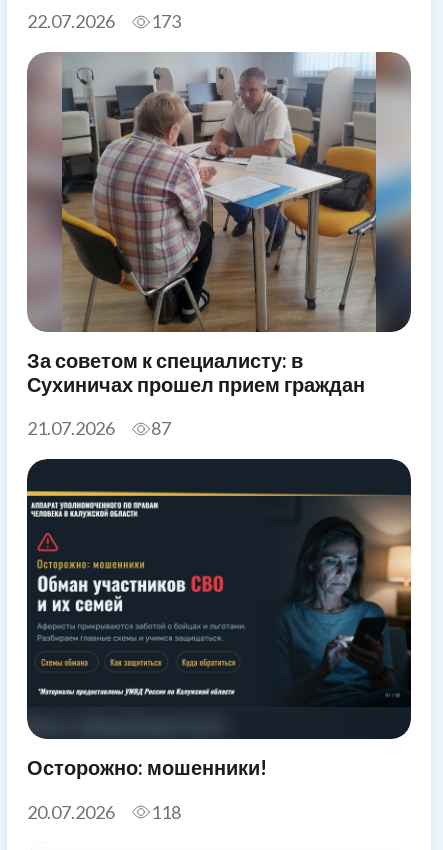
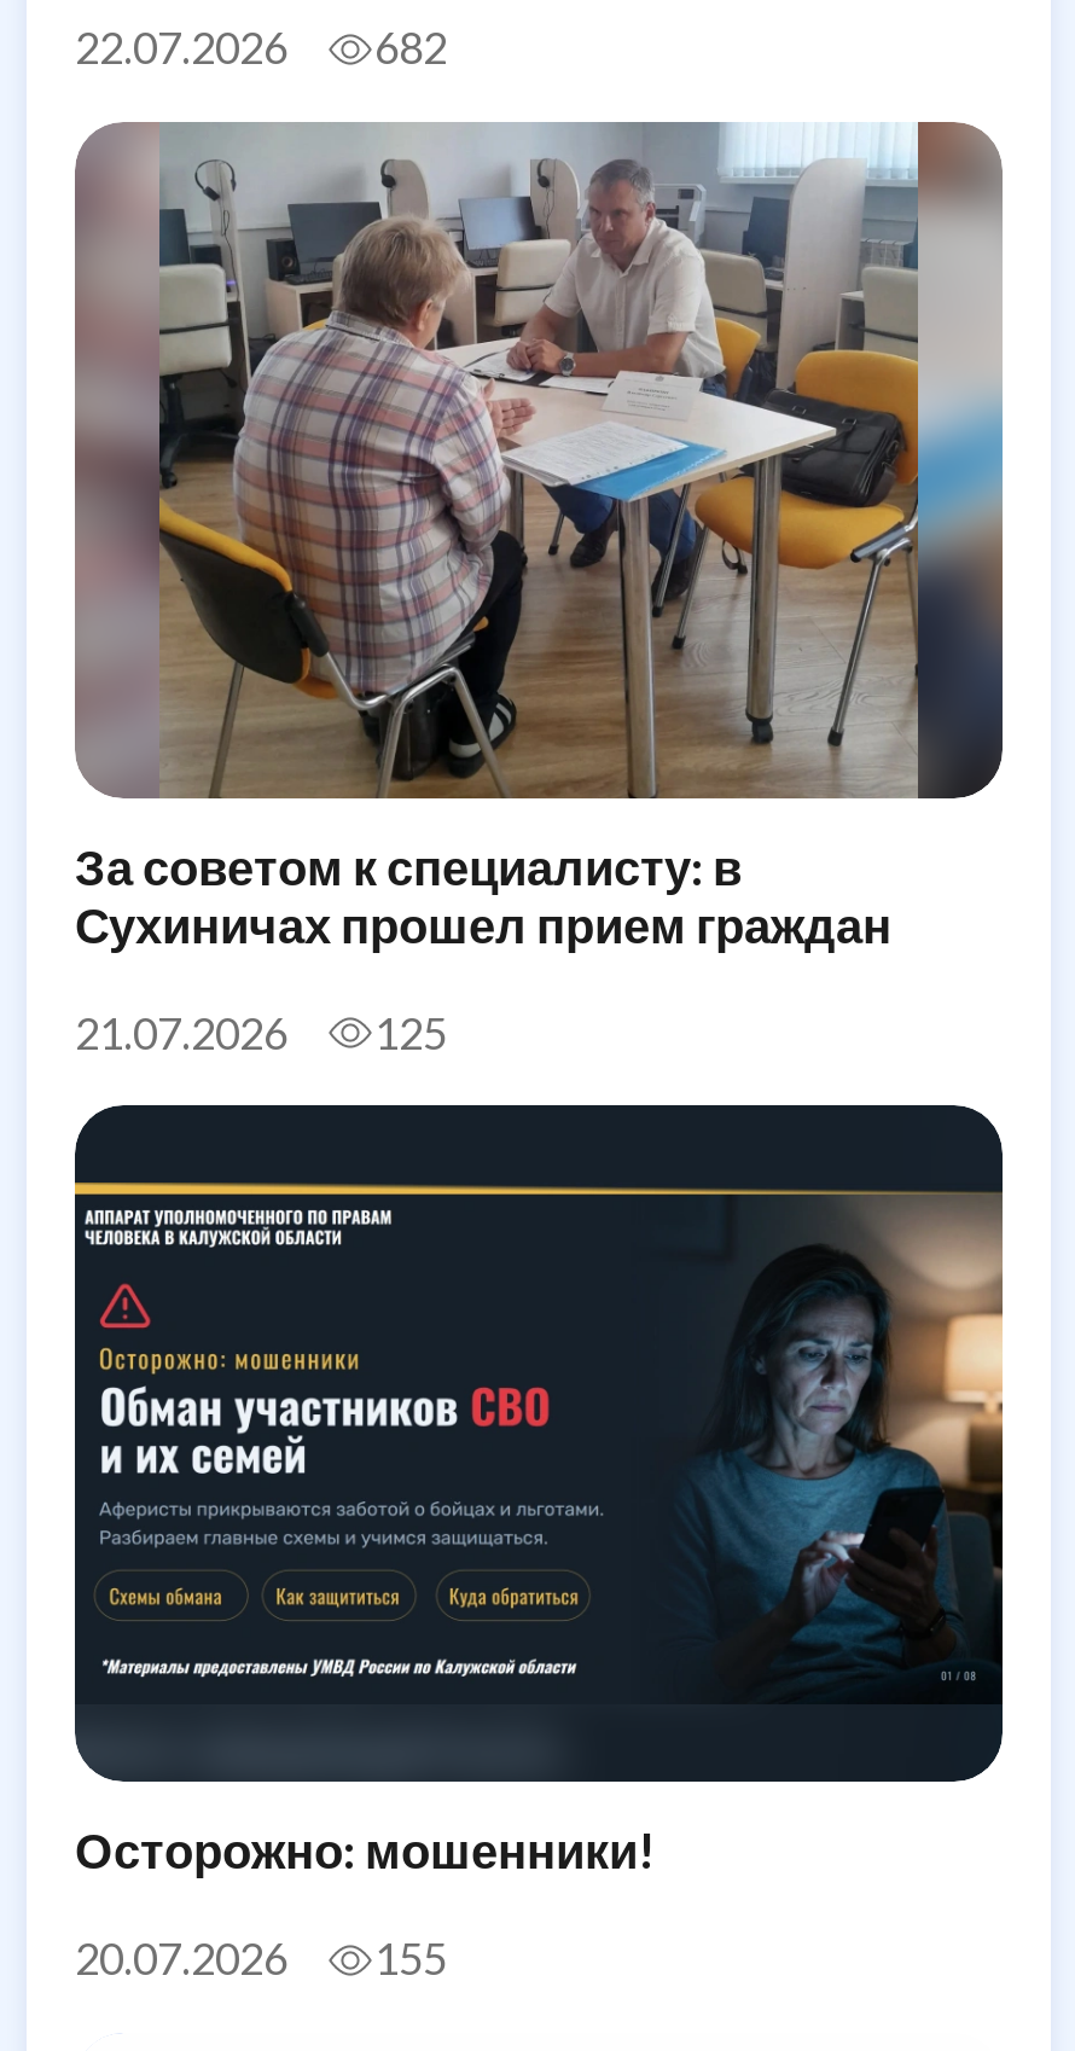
- 22.07.2026 173
+ 22.07.2026 682

- 21.07.2026 87
+ 21.07.2026 125

- 20.07.2026 118
+ 20.07.2026 155
